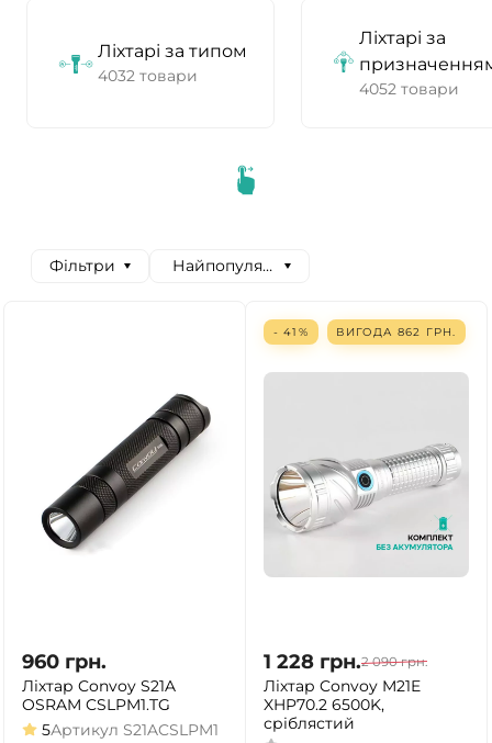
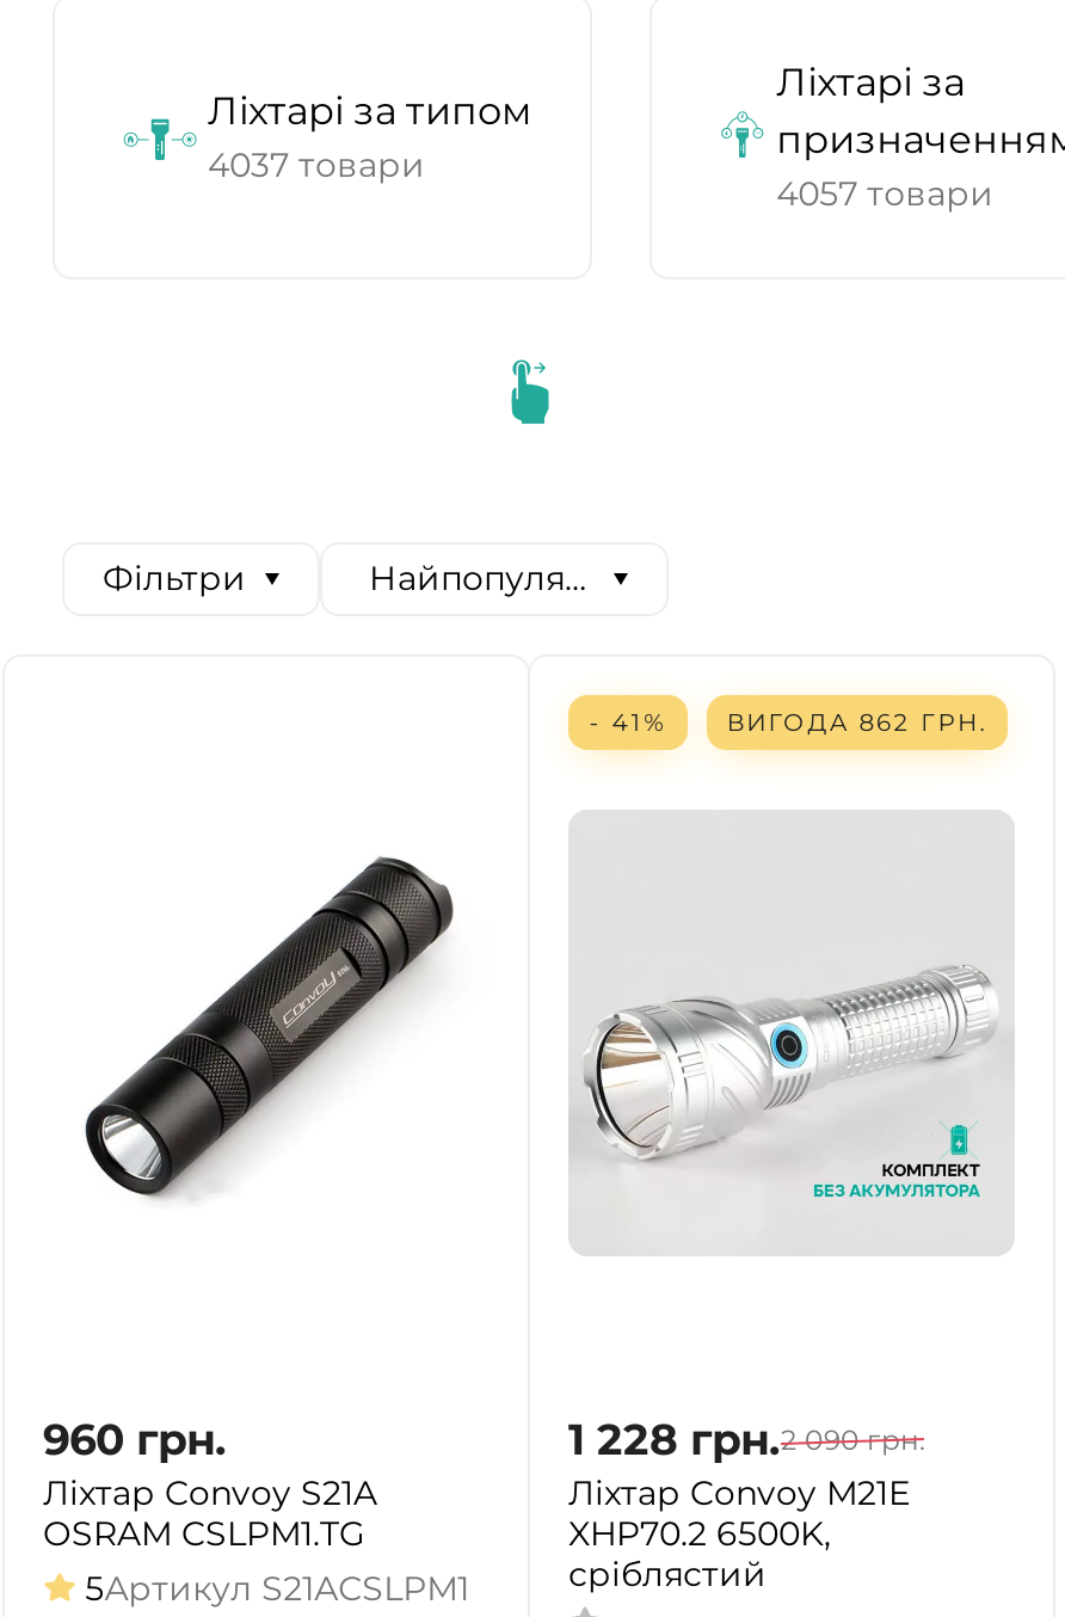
- 4032 товари
+ 4037 товари

- 4052 товари
+ 4057 товари
